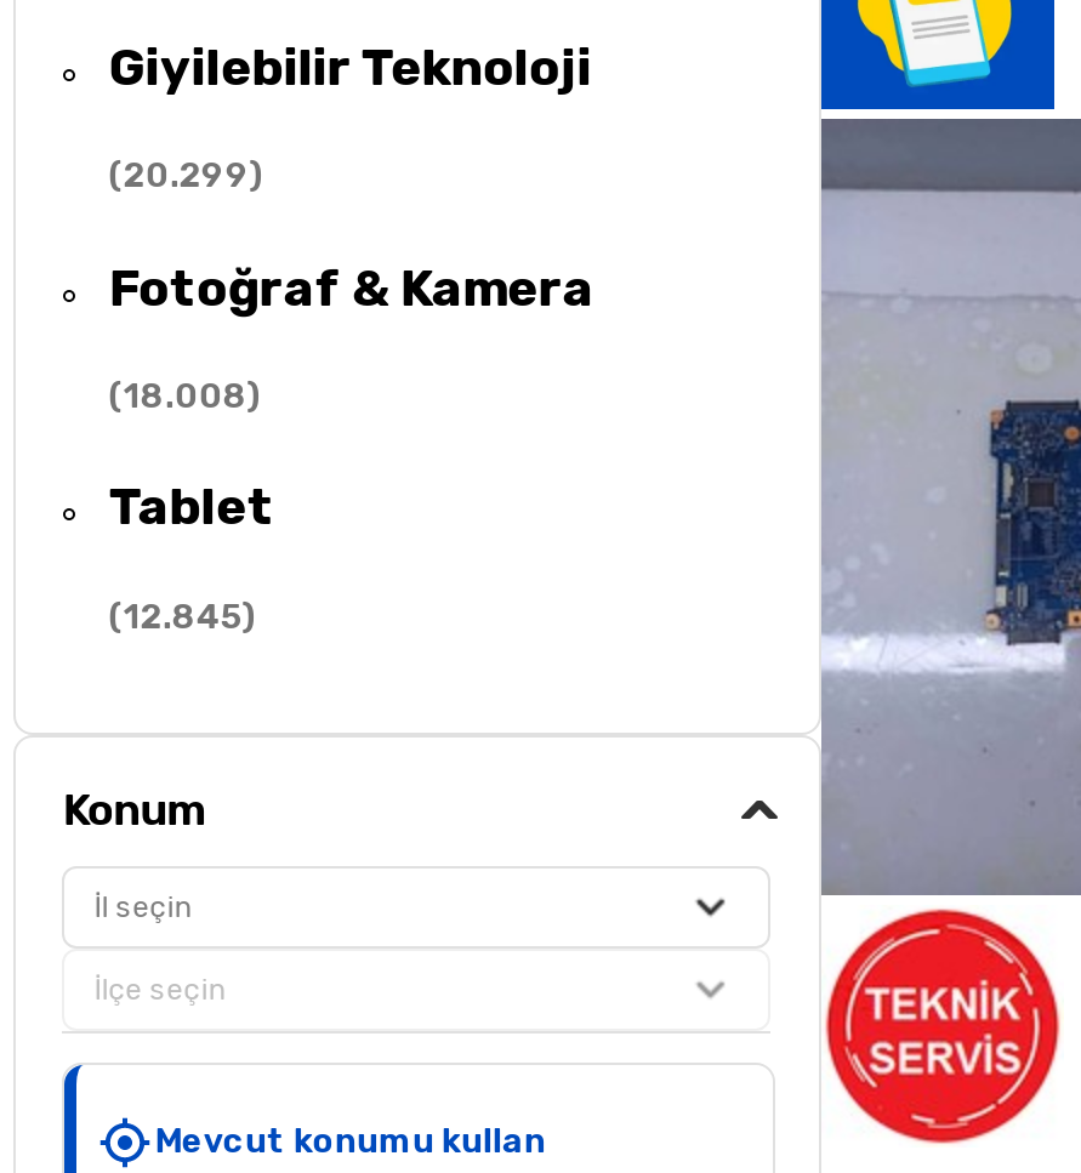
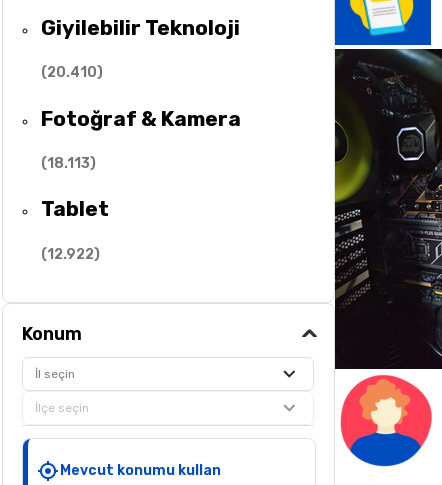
- [image]
+ [image]

- (20.299)
+ (20.410)

- (18.008)
+ (18.113)

- (12.845)
+ (12.922)

- [image]
+ [image]
